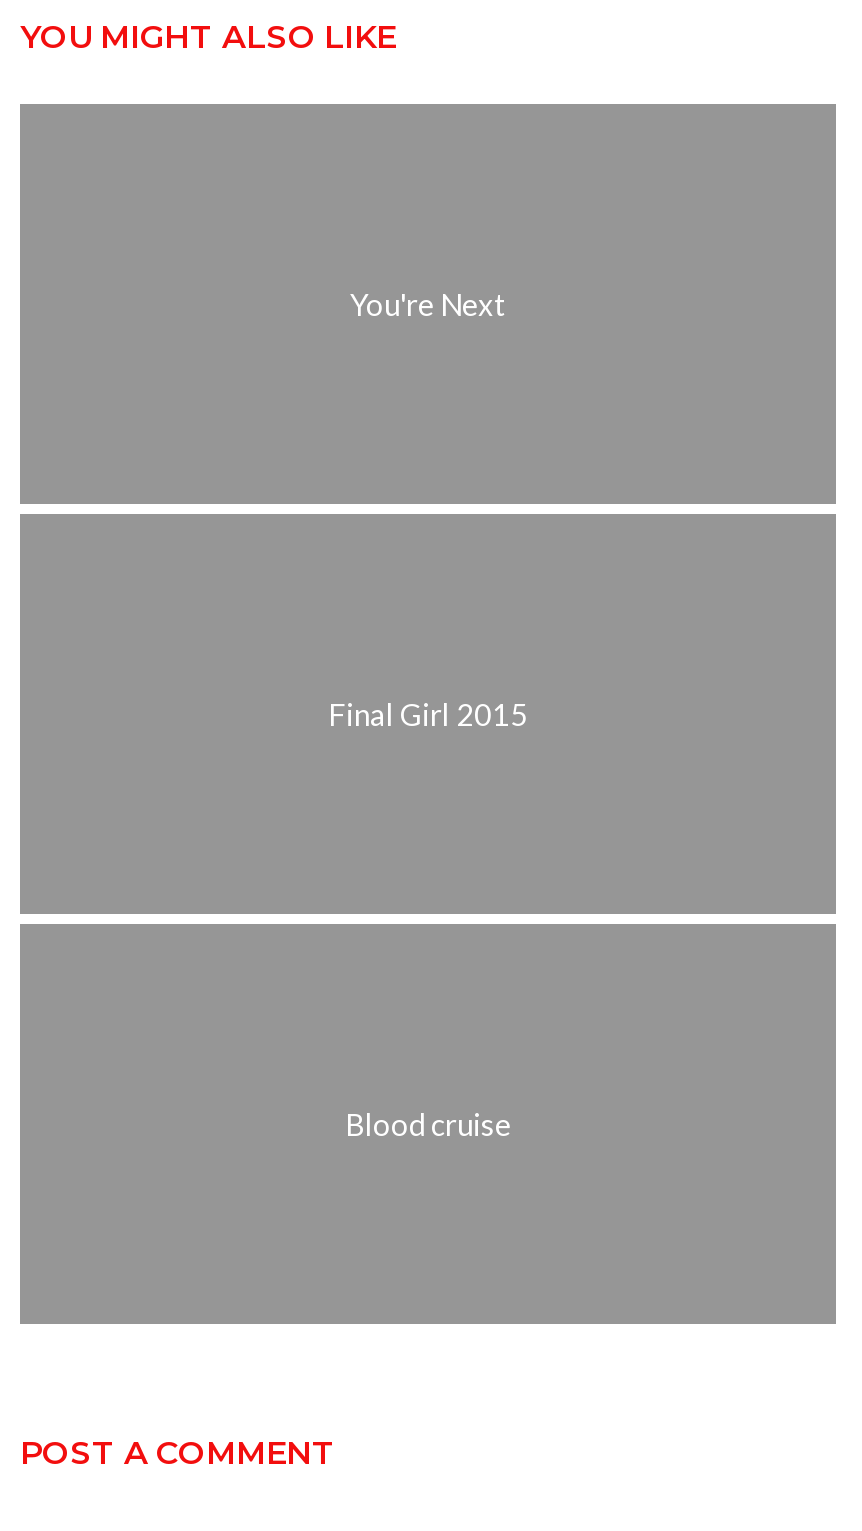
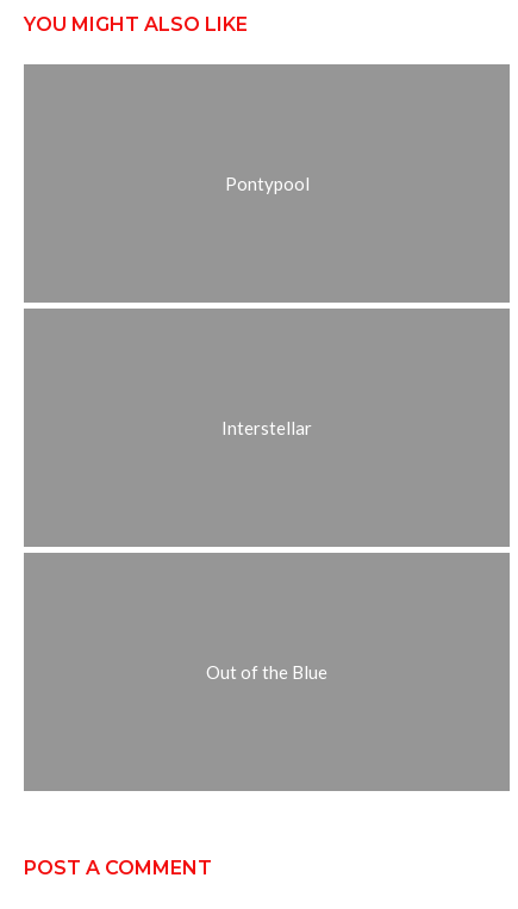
- You're Next
+ Pontypool

- Final Girl 2015
+ Interstellar

- Blood cruise
+ Out of the Blue
